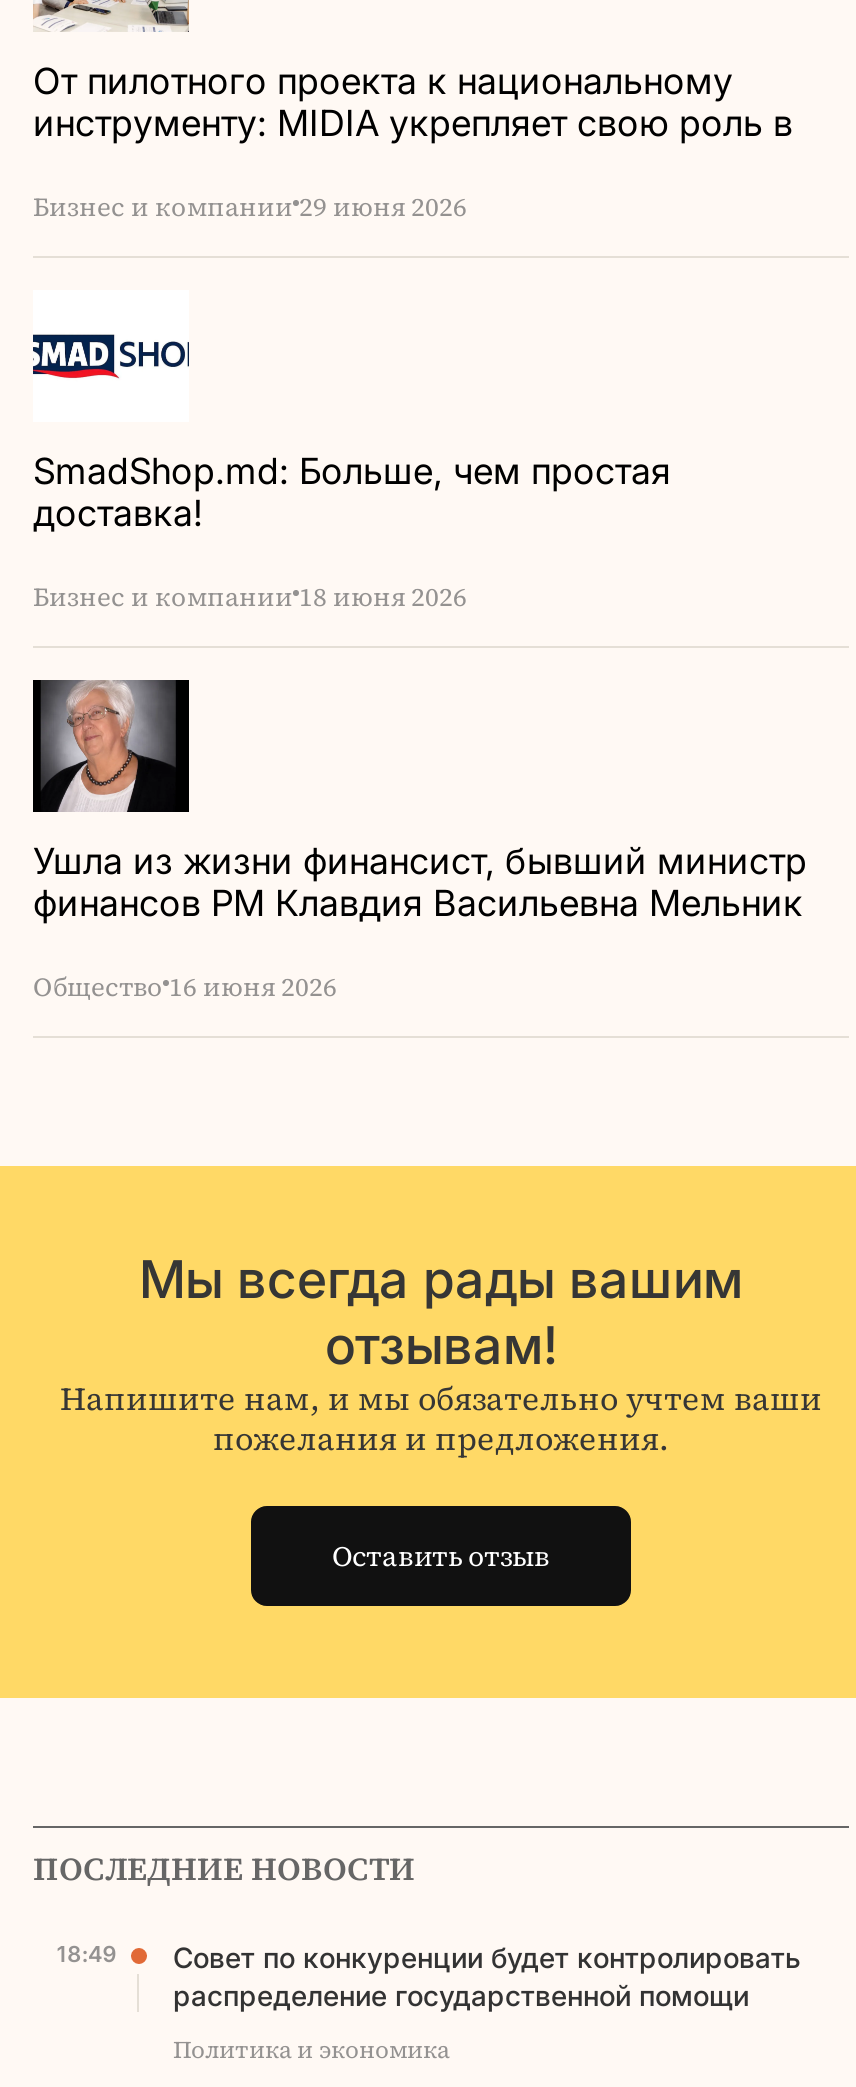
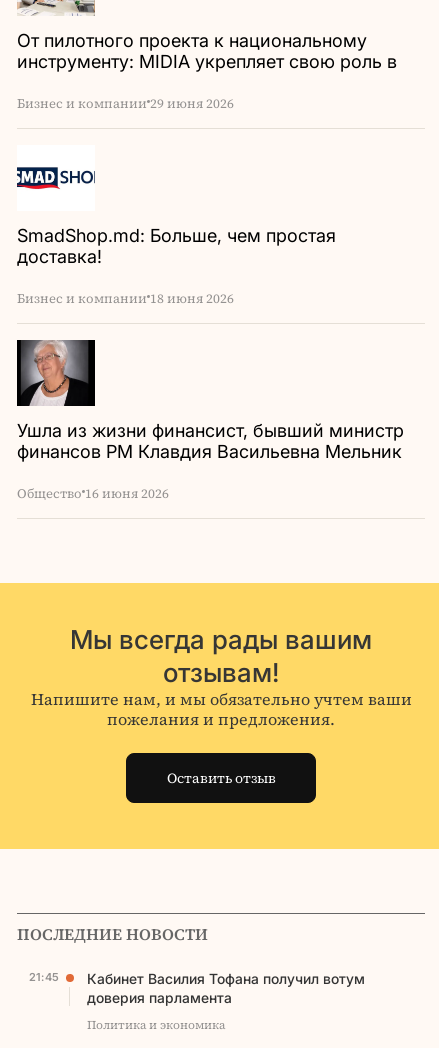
- 18:49
- Совет по конкуренции будет контролировать
- распределение государственной помощи
+ 21:45
+ Кабинет Василия Тофана получил вотум
+ доверия парламента
